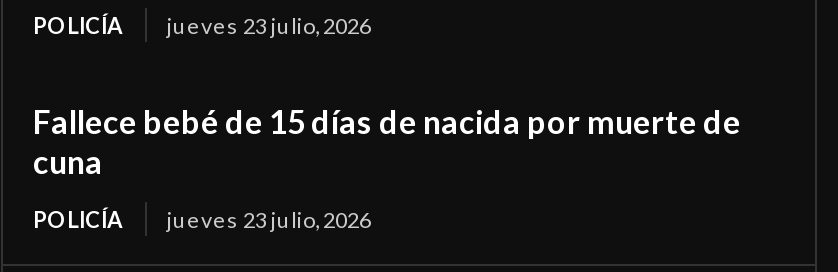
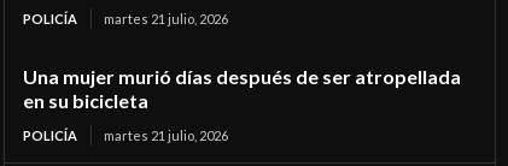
- POLICÍA jueves 23 julio, 2026
+ POLICÍA martes 21 julio, 2026

- Fallece bebé de 15 días de nacida por muerte de
- cuna
+ Una mujer murió días después de ser atropellada
+ en su bicicleta

- POLICÍA jueves 23 julio, 2026
+ POLICÍA martes 21 julio, 2026
